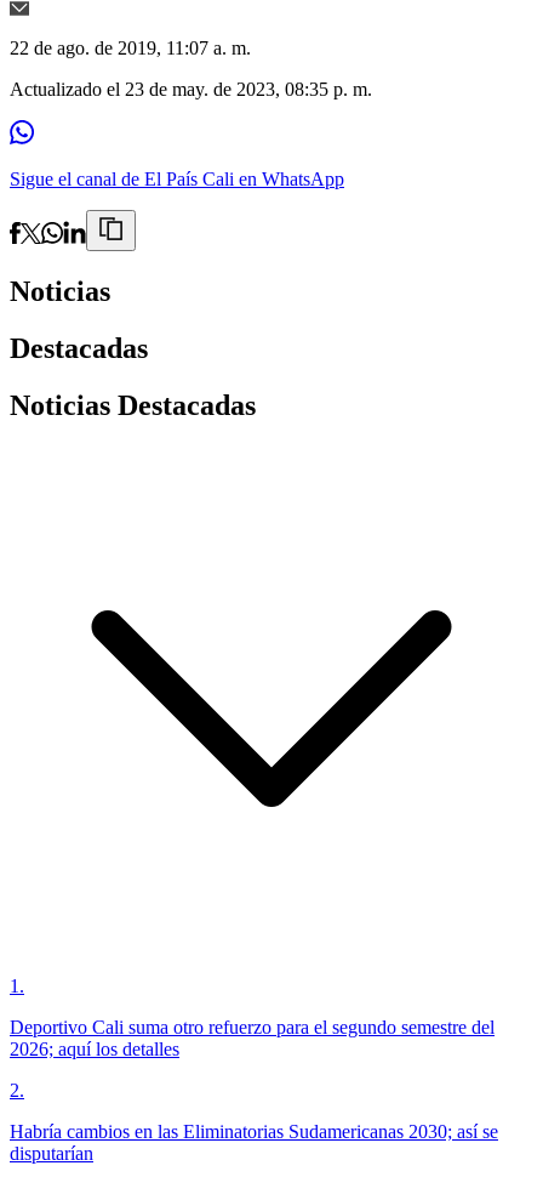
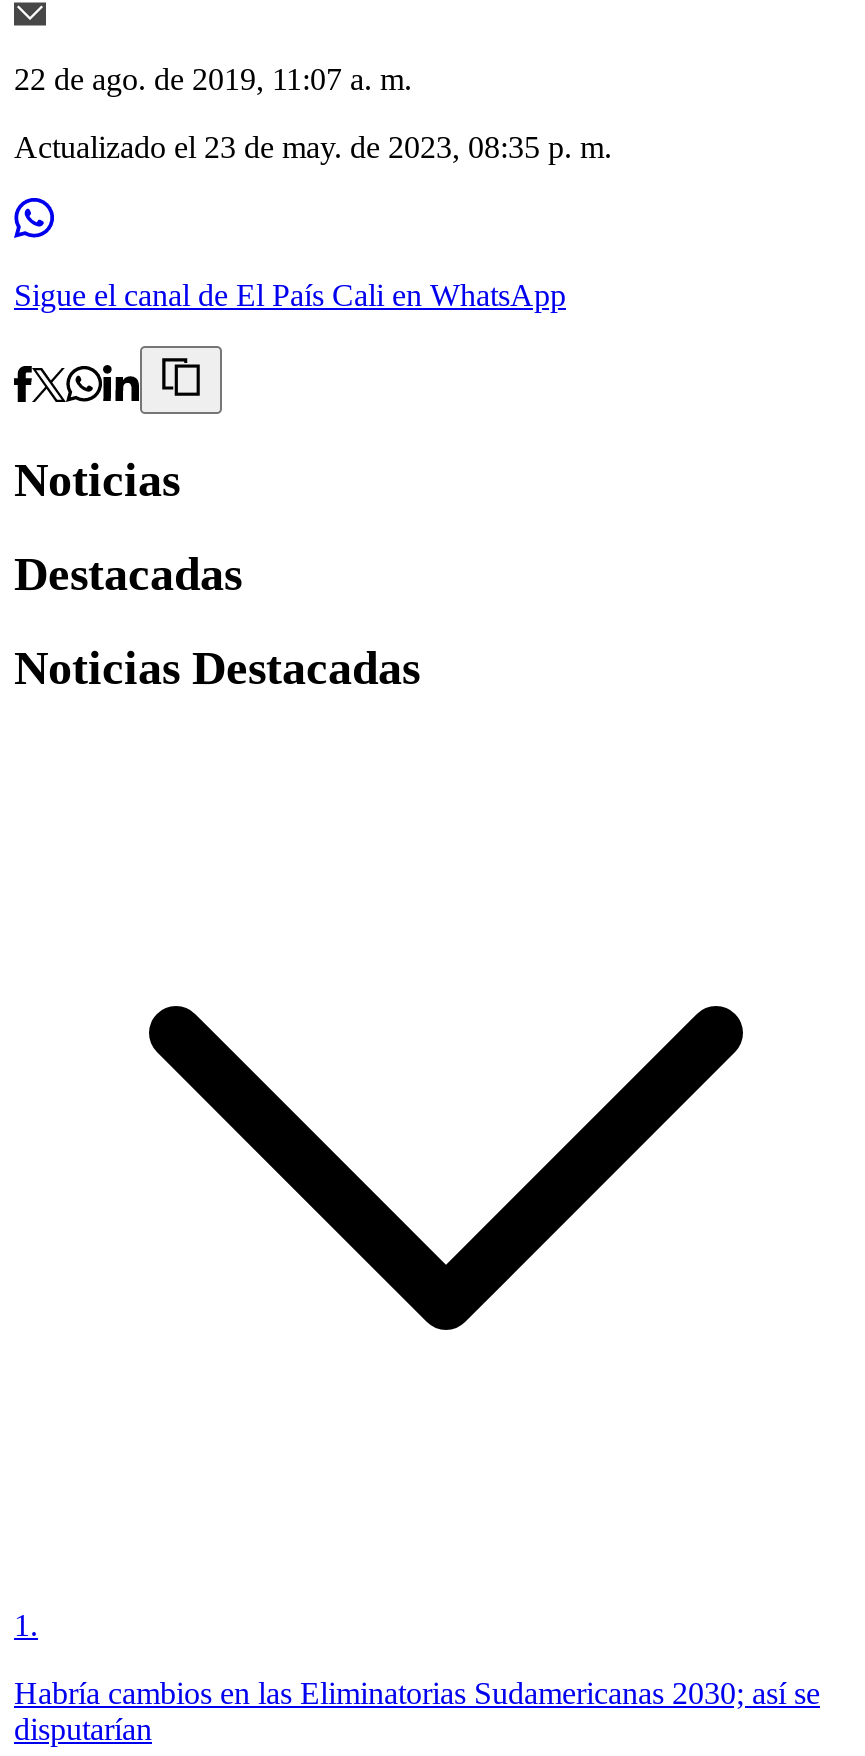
- Deportivo Cali suma otro refuerzo para el segundo semestre del
- 2026; aquí los detalles
- 2.
